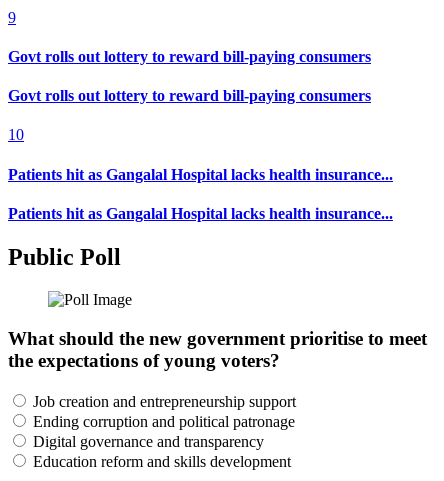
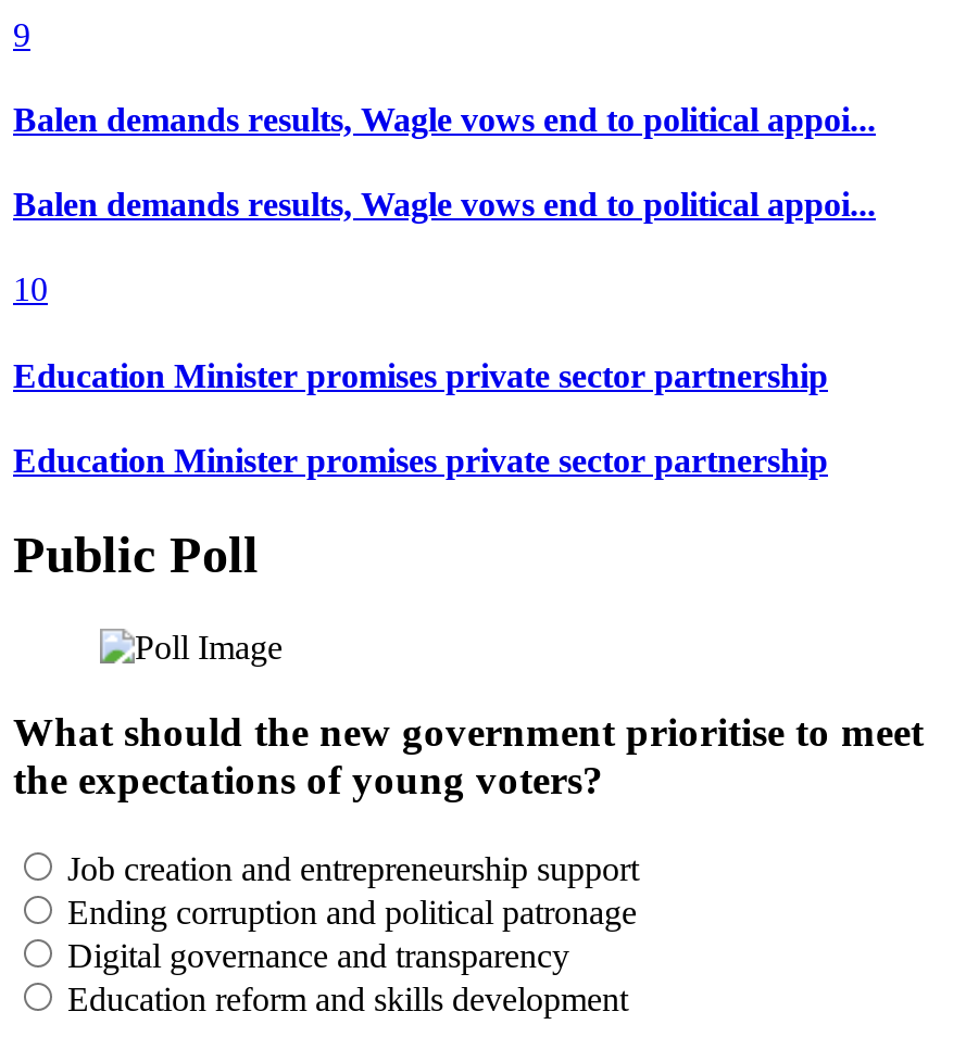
- Govt rolls out lottery to reward bill-paying consumers
+ Balen demands results, Wagle vows end to political appoi...

- Govt rolls out lottery to reward bill-paying consumers
+ Balen demands results, Wagle vows end to political appoi...

- Patients hit as Gangalal Hospital lacks health insurance...
+ Education Minister promises private sector partnership

- Patients hit as Gangalal Hospital lacks health insurance...
+ Education Minister promises private sector partnership
